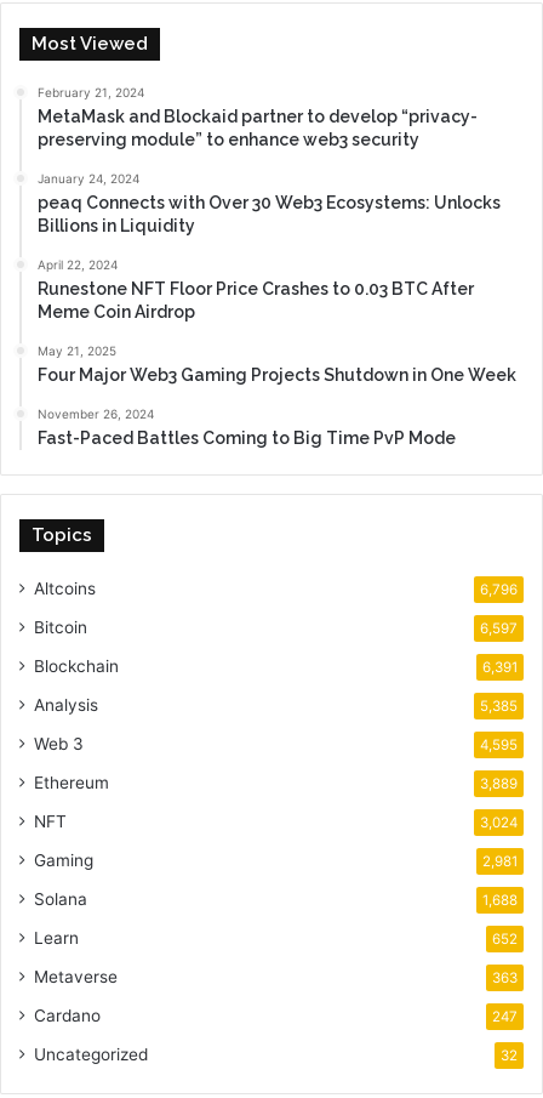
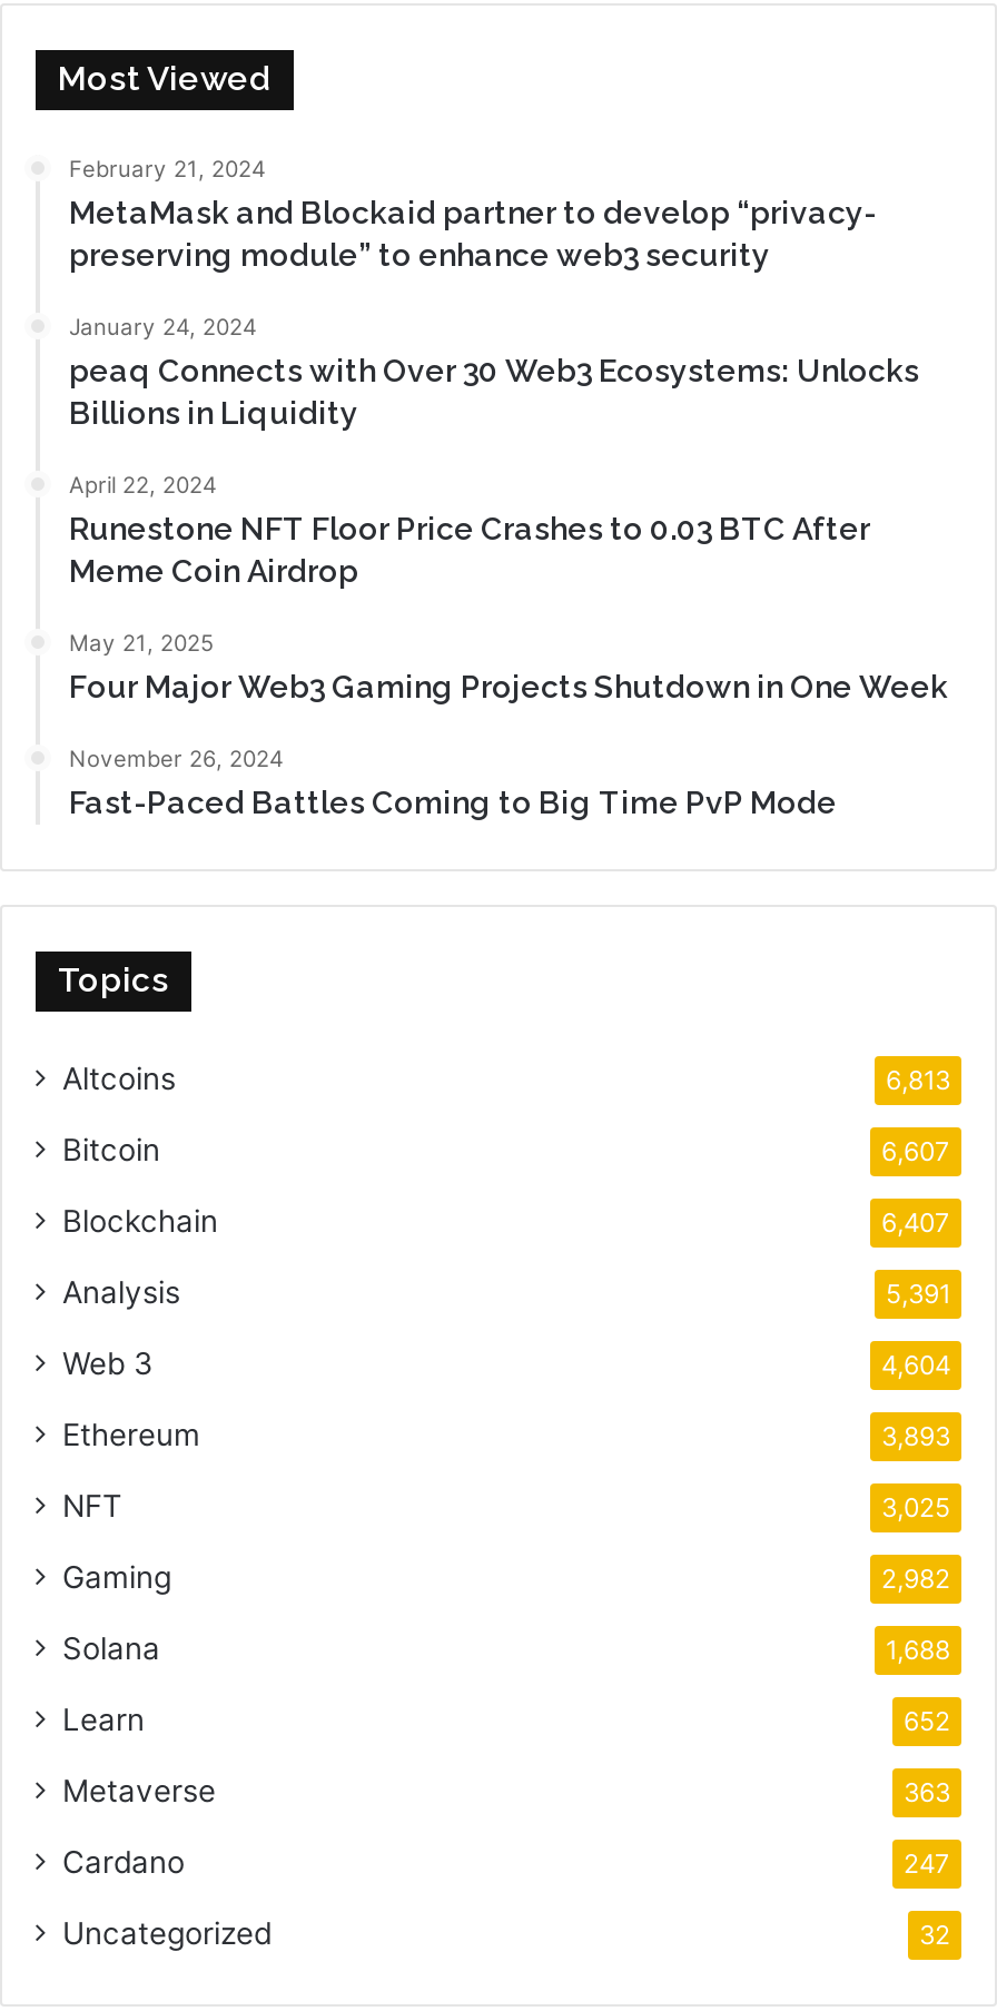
- 6,796
+ 6,813

- 6,597
+ 6,607

- 6,391
+ 6,407

- 5,385
+ 5,391

- 4,595
+ 4,604

- 3,889
+ 3,893

- 3,024
+ 3,025

- 2,981
+ 2,982
